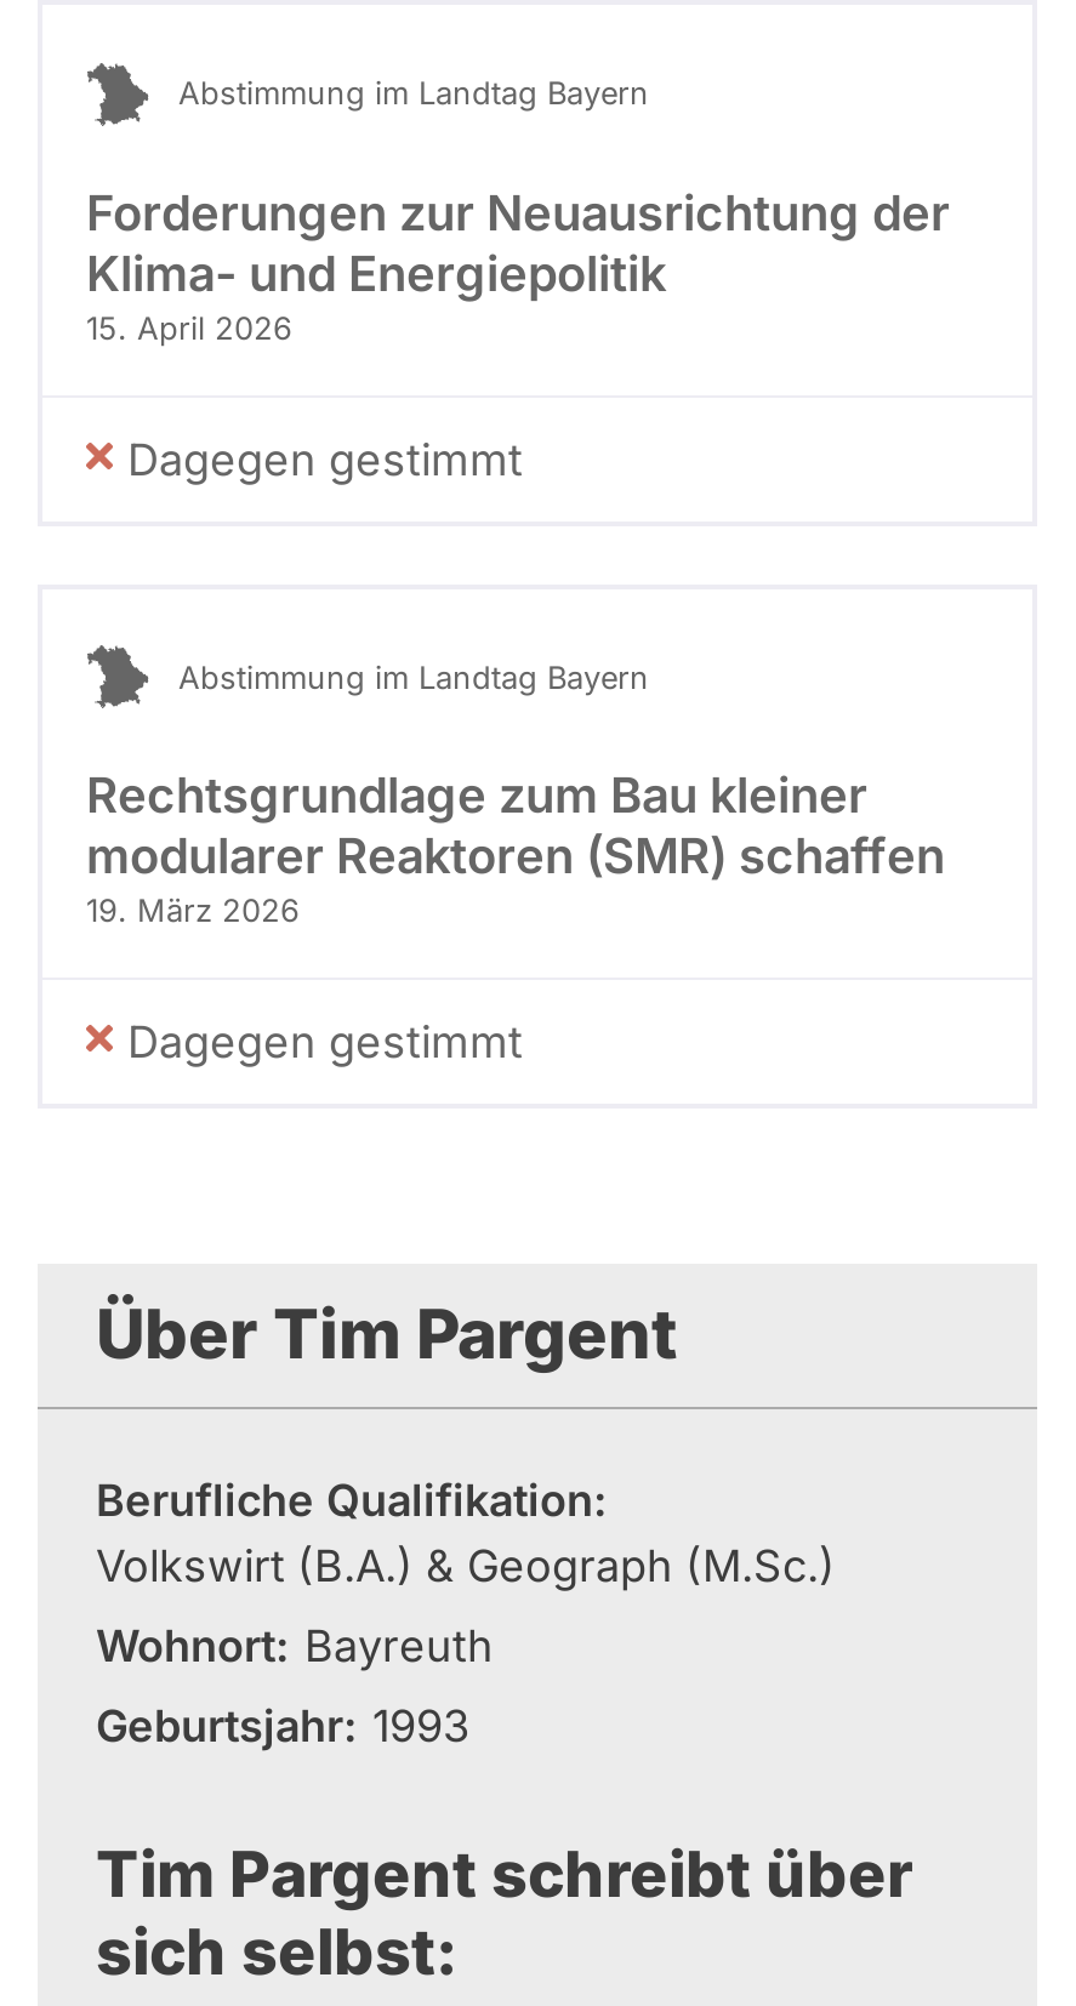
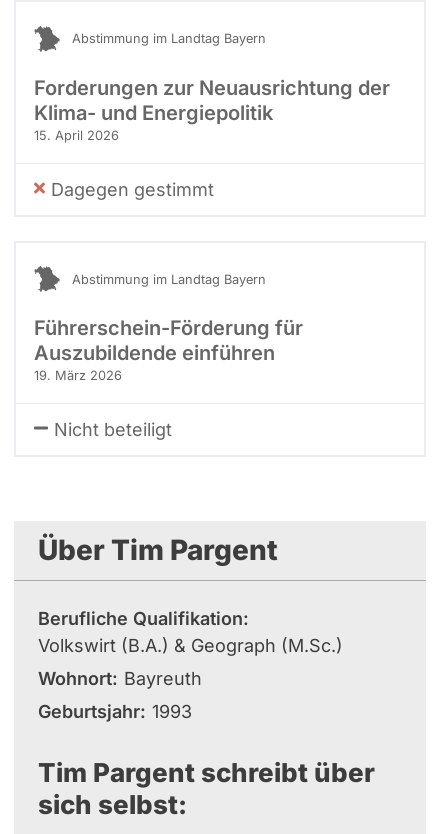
- Rechtsgrundlage zum Bau kleiner
- modularer Reaktoren (SMR) schaffen
+ Führerschein-Förderung für
+ Auszubildende einführen

- Dagegen gestimmt
+ Nicht beteiligt
